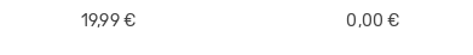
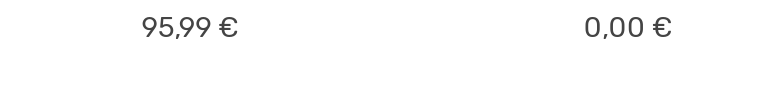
- 19,99 €
+ 95,99 €
